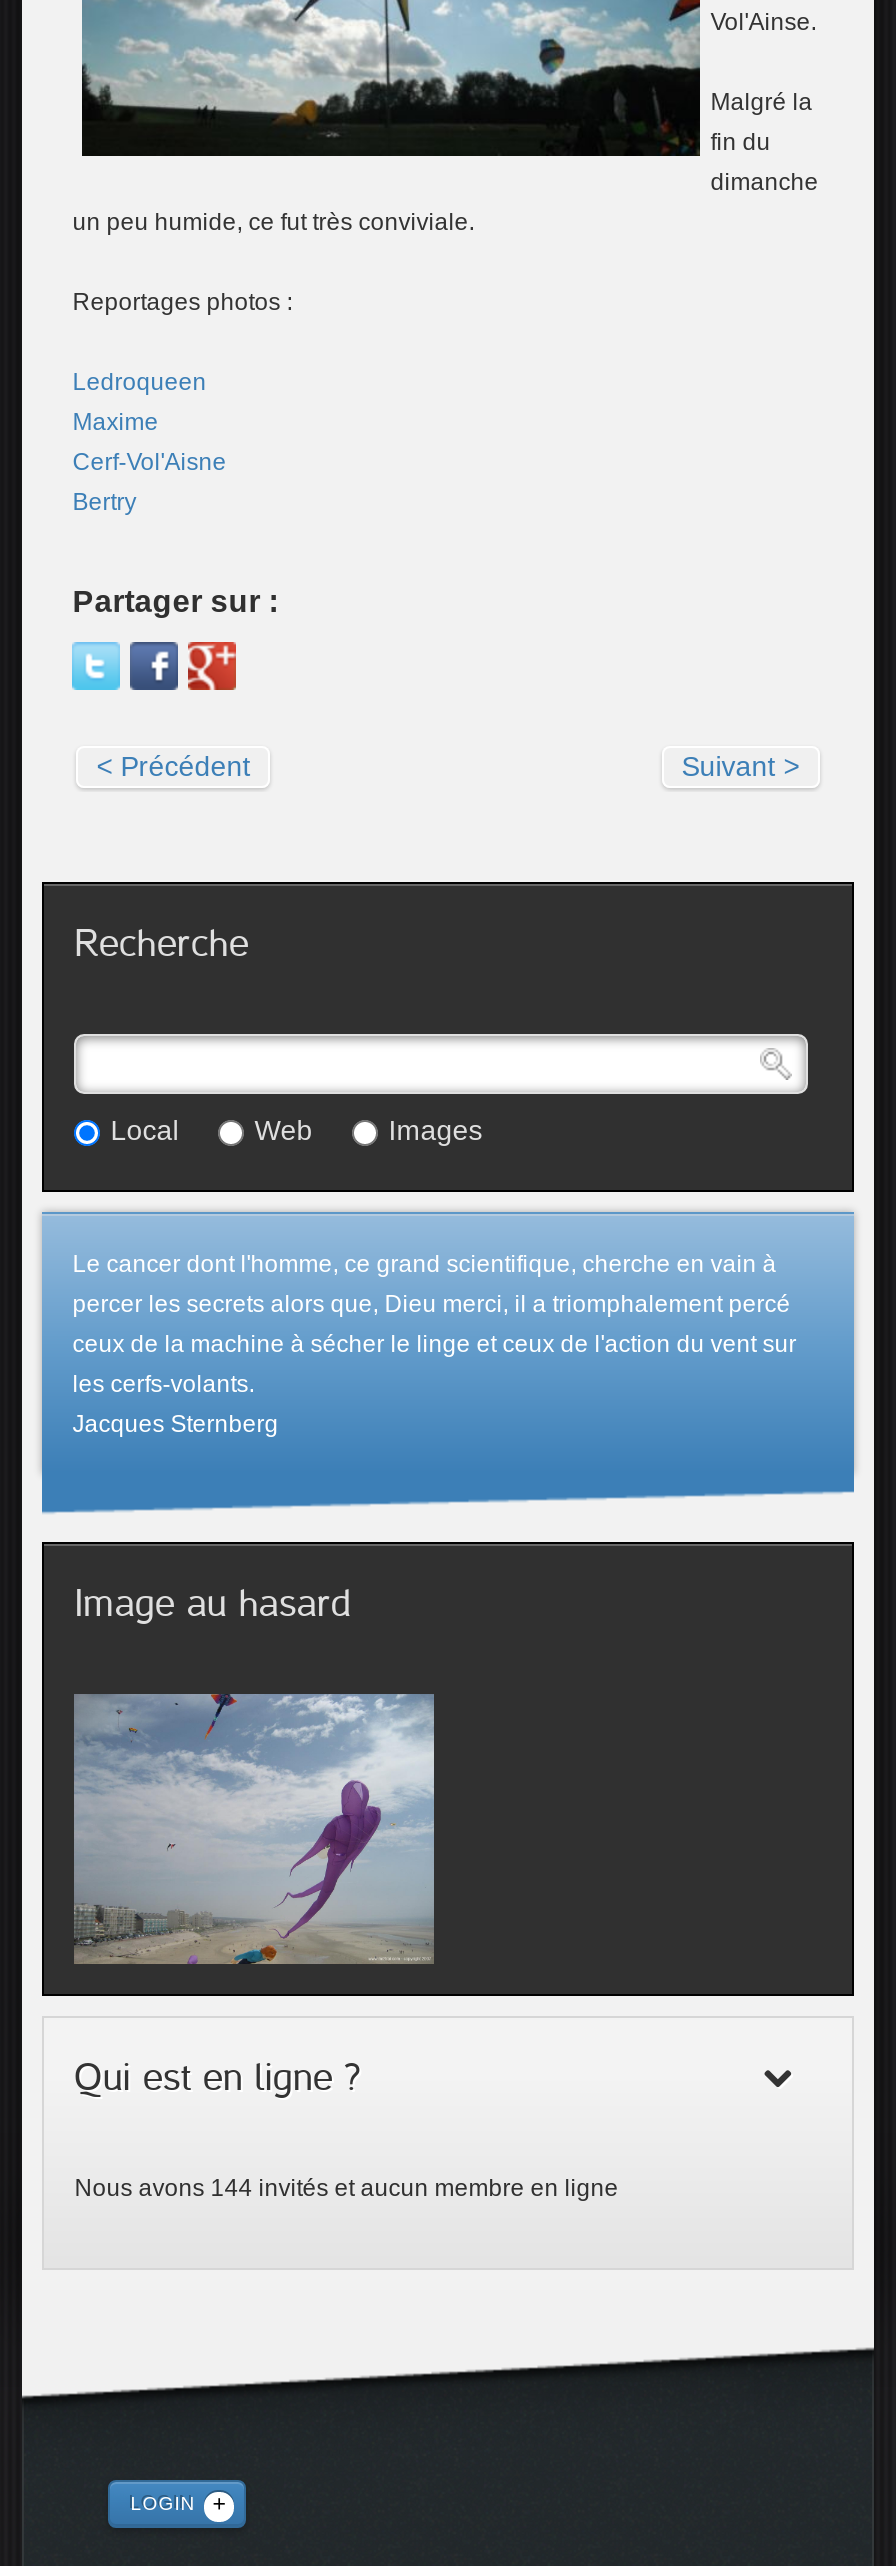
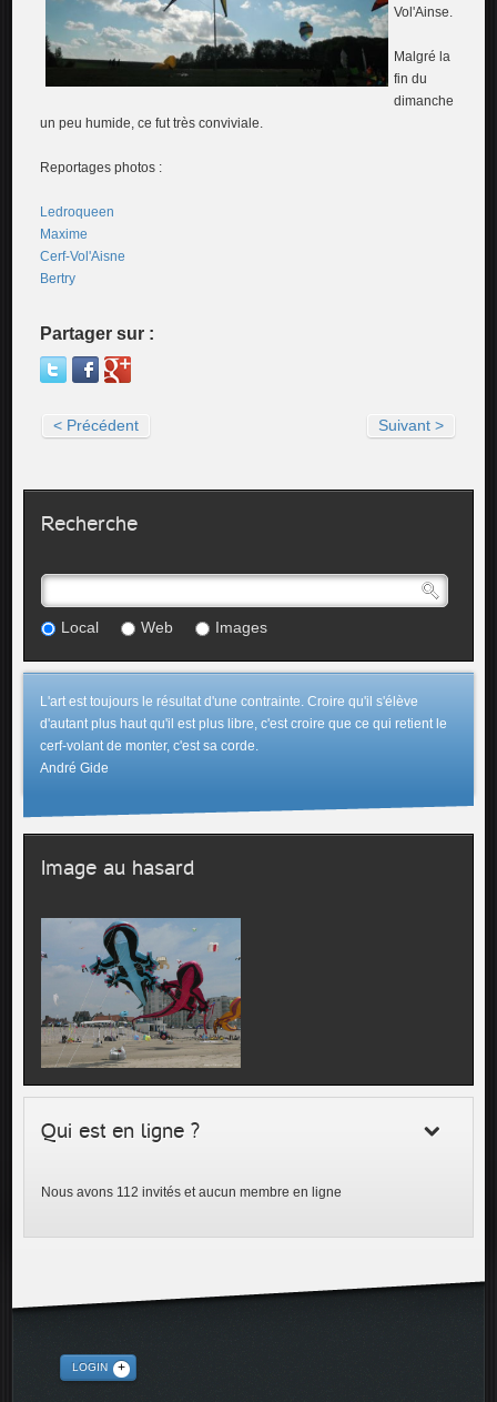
- Le cancer dont l'homme, ce grand scientifique, cherche en vain à
- percer les secrets alors que, Dieu merci, il a triomphalement percé
- ceux de la machine à sécher le linge et ceux de l'action du vent sur
- les cerfs-volants.
- Jacques Sternberg
+ L'art est toujours le résultat d'une contrainte. Croire qu'il s'élève
+ d'autant plus haut qu'il est plus libre, c'est croire que ce qui retient le
+ cerf-volant de monter, c'est sa corde.
+ André Gide

- [image]
+ [image]

- Nous avons 144 invités et aucun membre en ligne
+ Nous avons 112 invités et aucun membre en ligne
